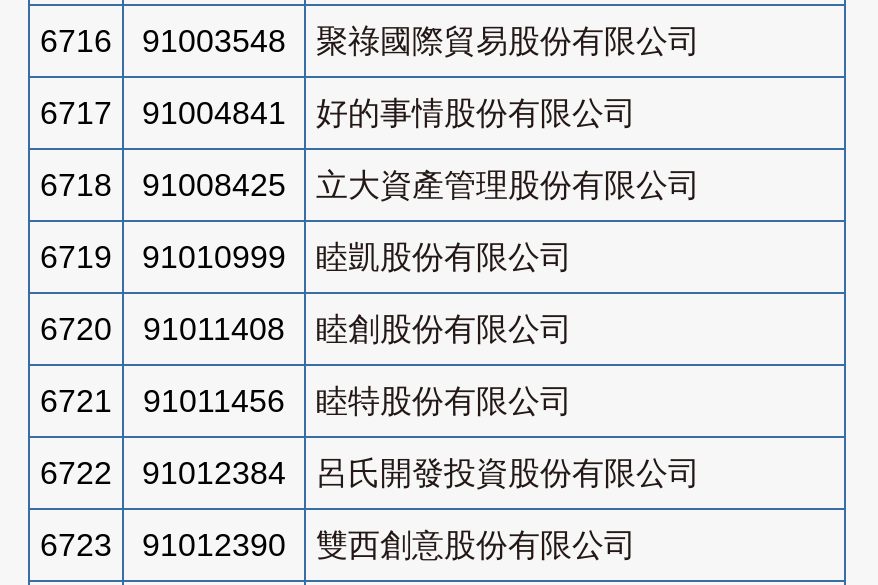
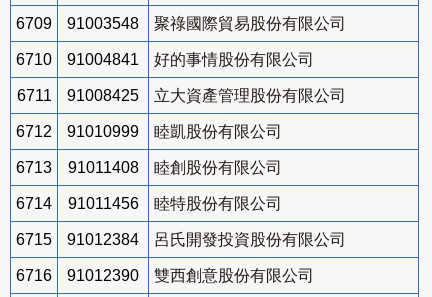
- 6716 91003548 聚祿國際貿易股份有限公司
+ 6709 91003548 聚祿國際貿易股份有限公司

- 6717 91004841 好的事情股份有限公司
+ 6710 91004841 好的事情股份有限公司

- 6718 91008425 立大資產管理股份有限公司
+ 6711 91008425 立大資產管理股份有限公司

- 6719 91010999 睦凱股份有限公司
+ 6712 91010999 睦凱股份有限公司

- 6720 91011408 睦創股份有限公司
+ 6713 91011408 睦創股份有限公司

- 6721 91011456 睦特股份有限公司
+ 6714 91011456 睦特股份有限公司

- 6722 91012384 呂氏開發投資股份有限公司
+ 6715 91012384 呂氏開發投資股份有限公司

- 6723 91012390 雙西創意股份有限公司
+ 6716 91012390 雙西創意股份有限公司
